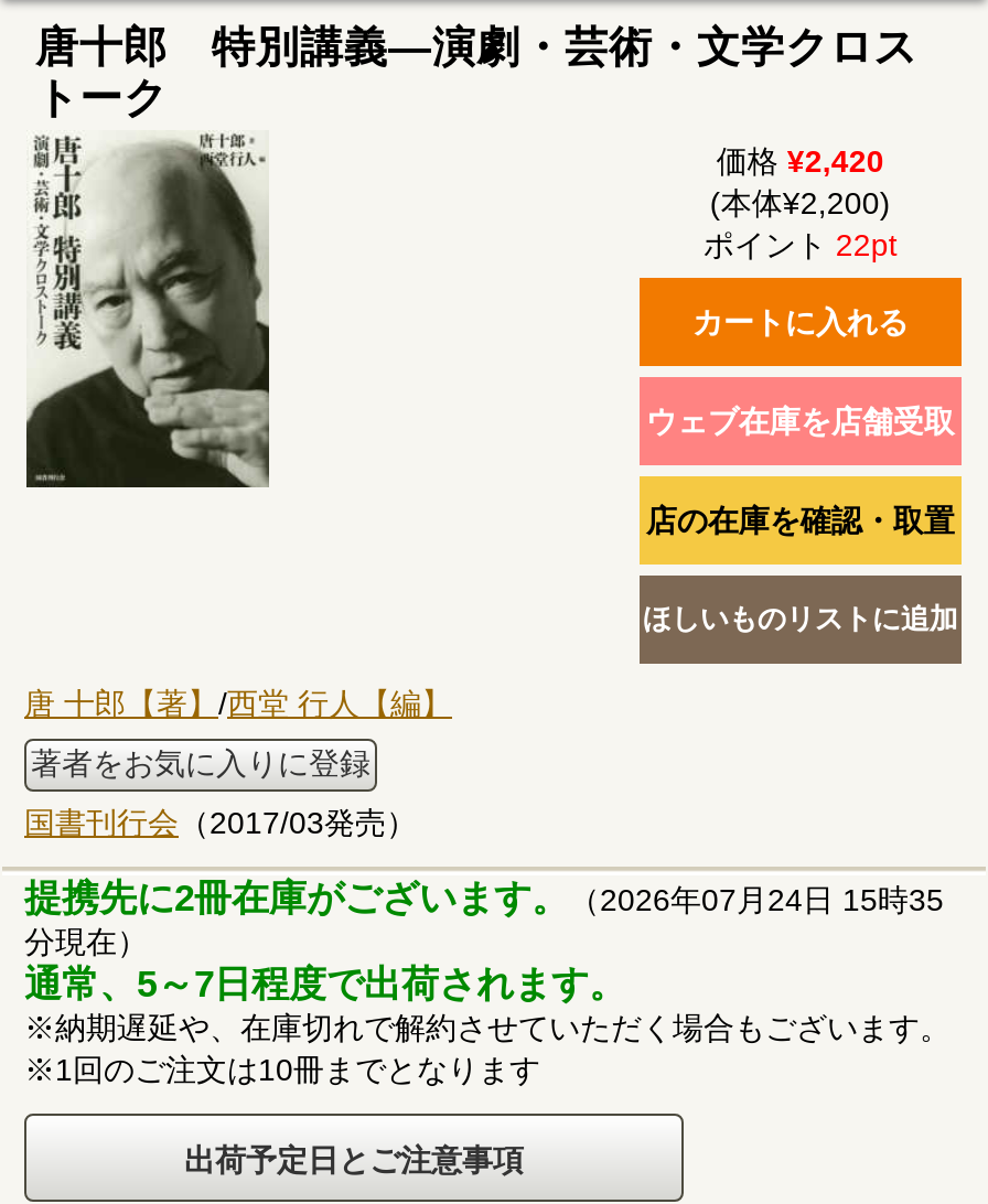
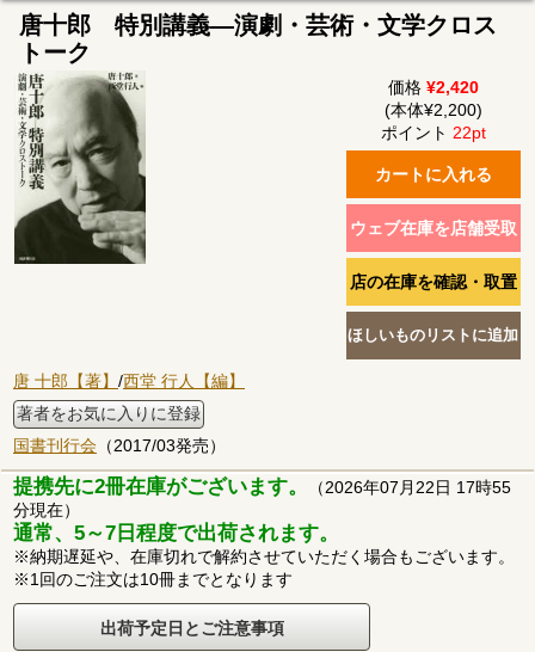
- 提携先に2冊在庫がございます。（2026年07月24日 15時35
+ 提携先に2冊在庫がございます。（2026年07月22日 17時55
